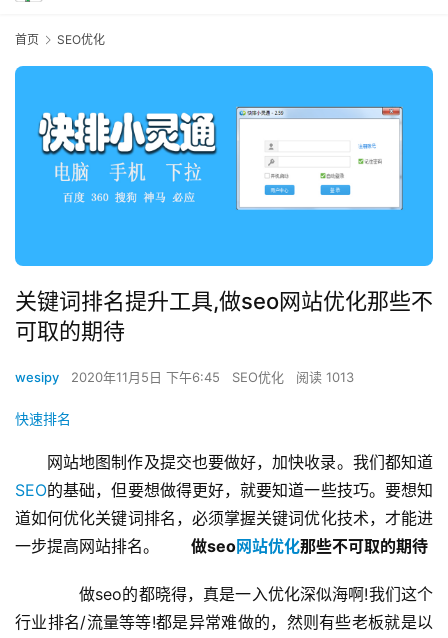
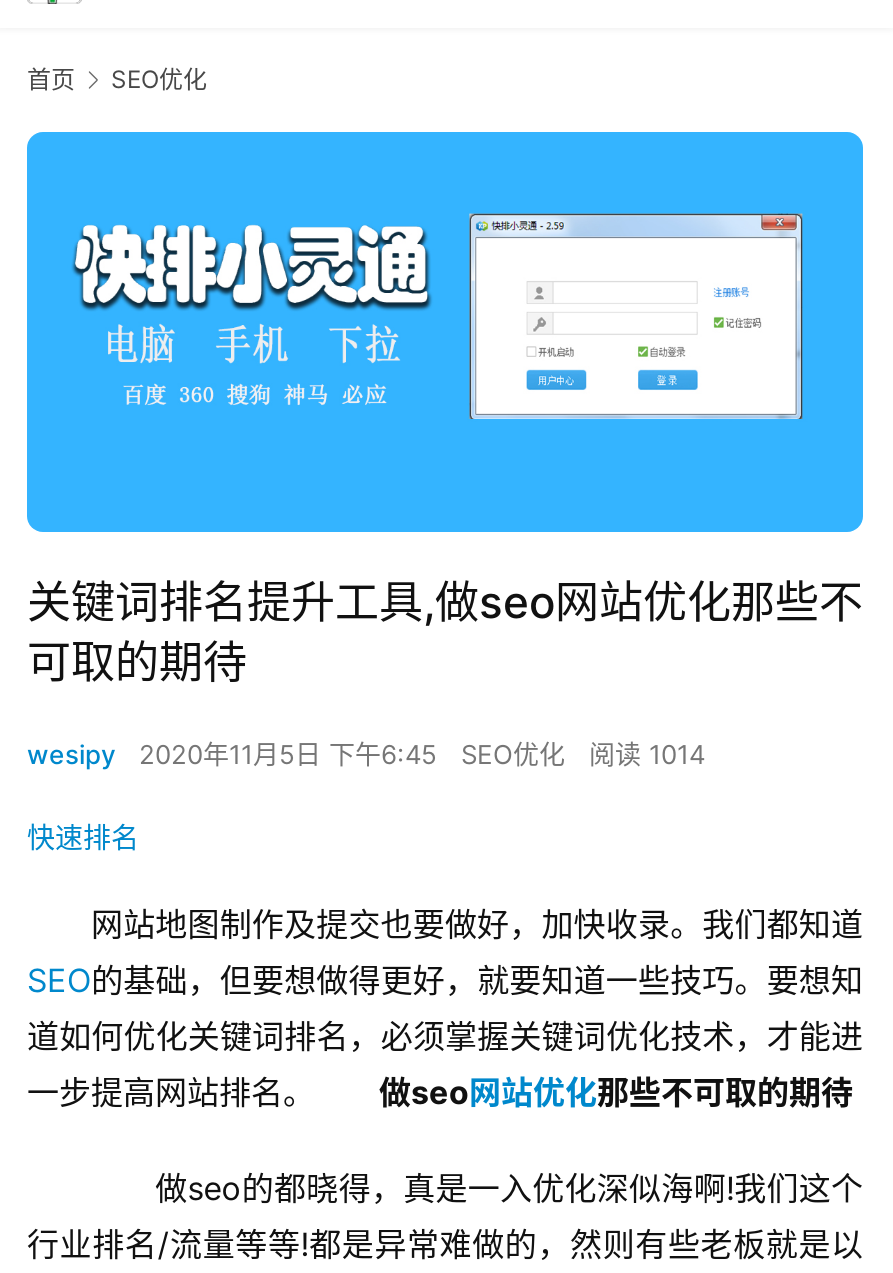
- wesipy 2020年11月5日 下午6:45 SEO优化 阅读 1013
+ wesipy 2020年11月5日 下午6:45 SEO优化 阅读 1014
